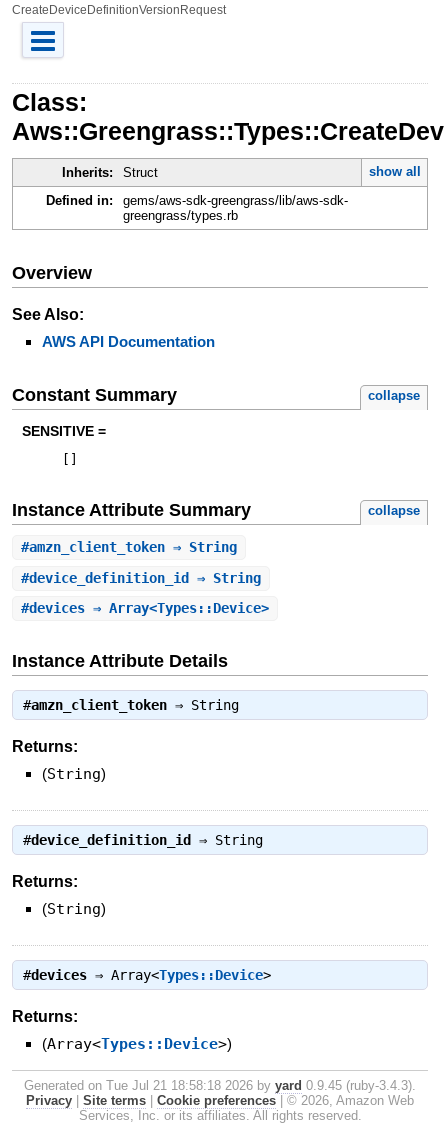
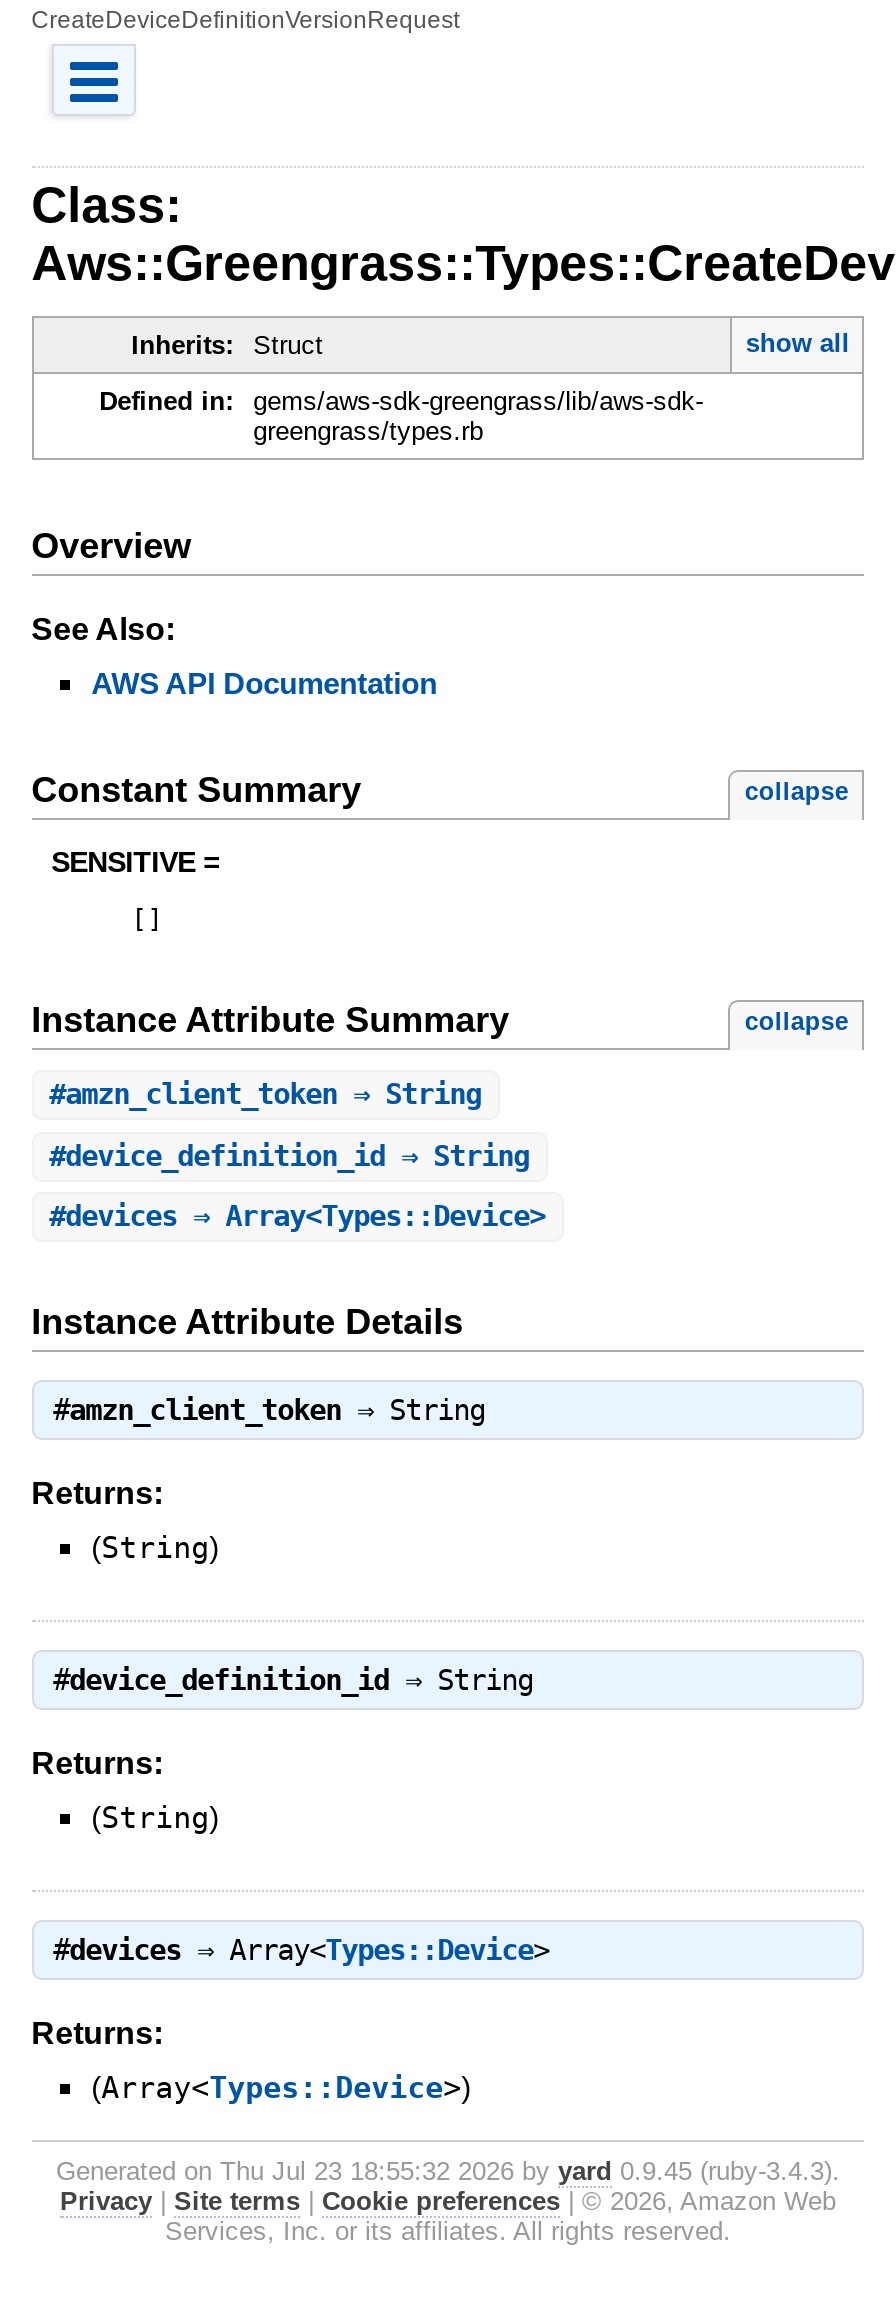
- Generated on Tue Jul 21 18:58:18 2026 by yard 0.9.45 (ruby-3.4.3).
+ Generated on Thu Jul 23 18:55:32 2026 by yard 0.9.45 (ruby-3.4.3).
